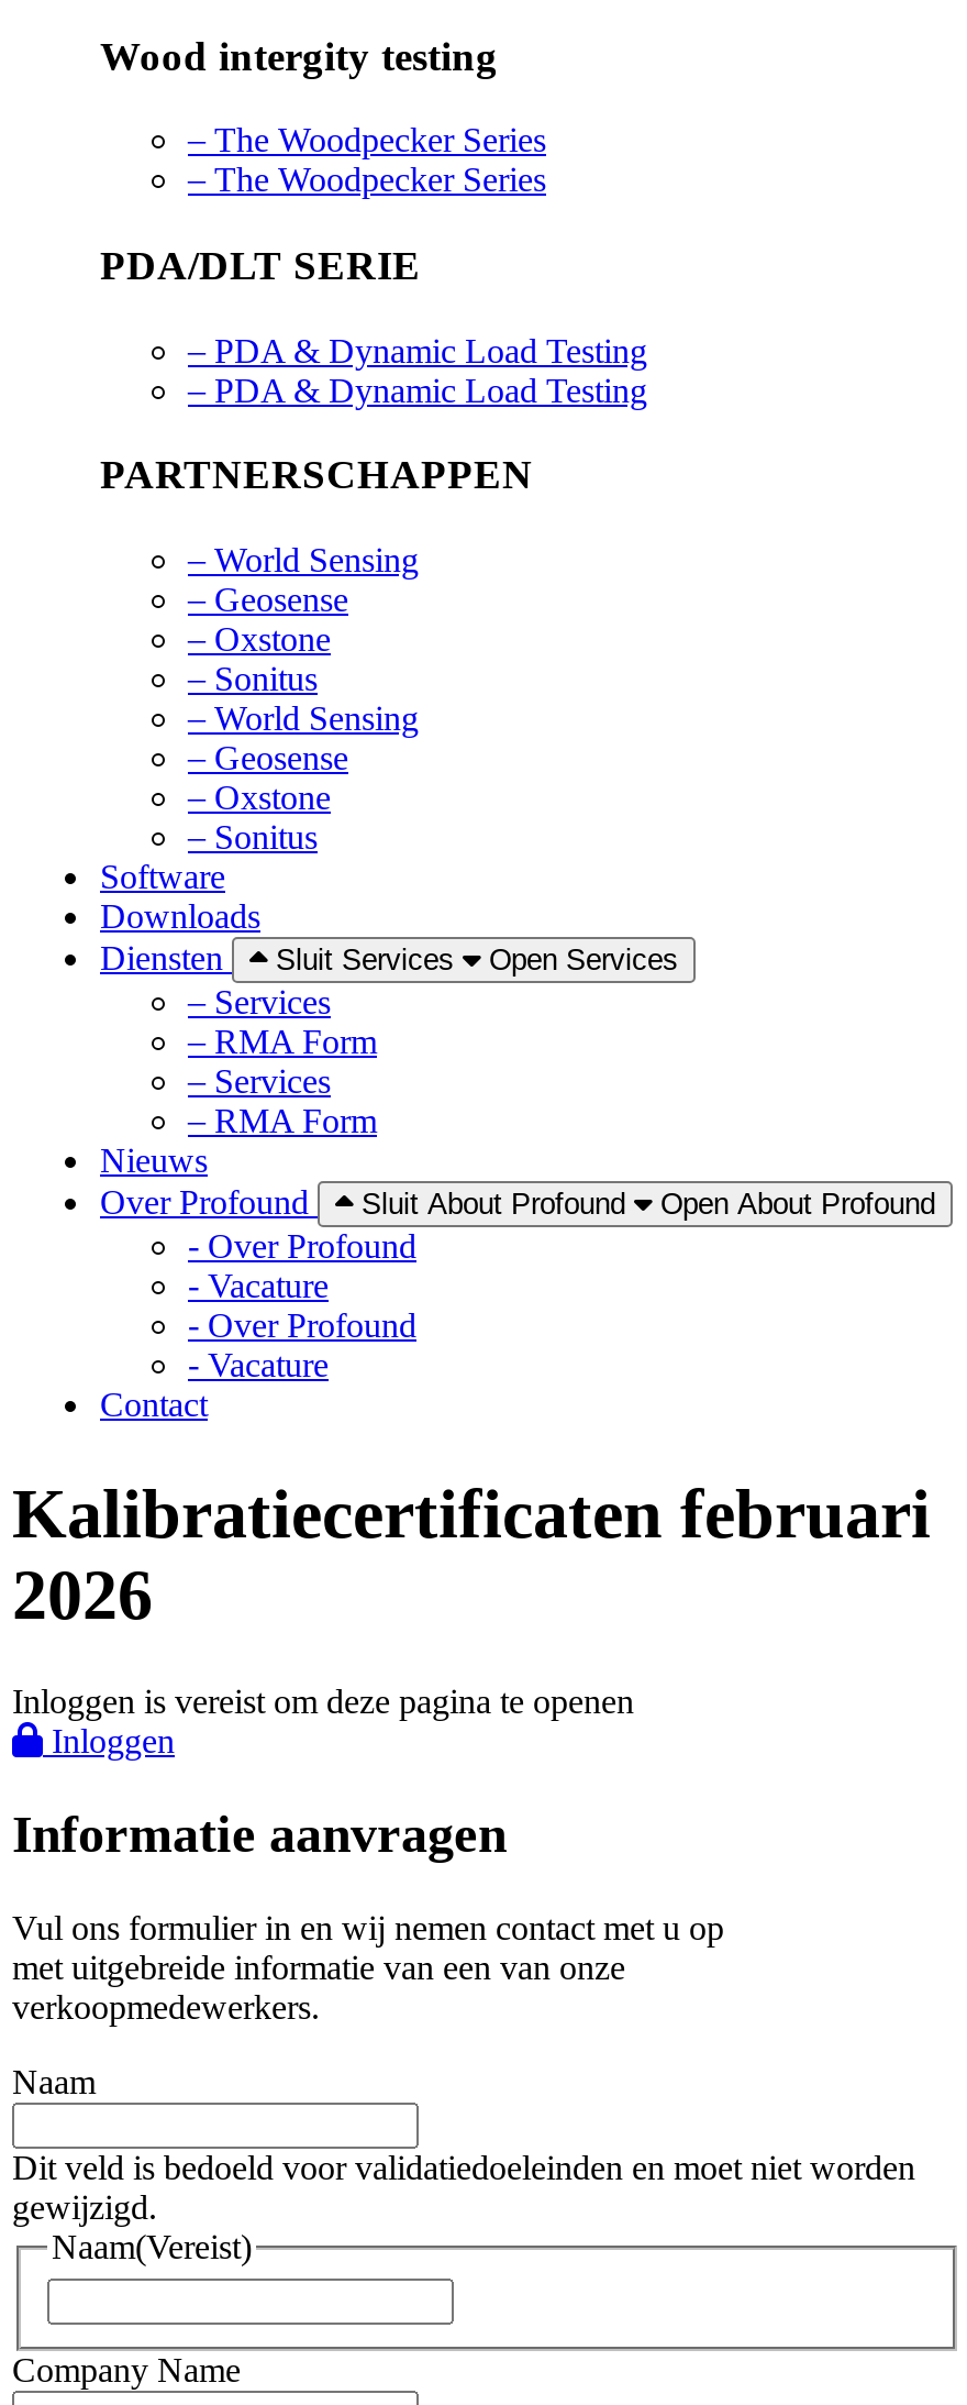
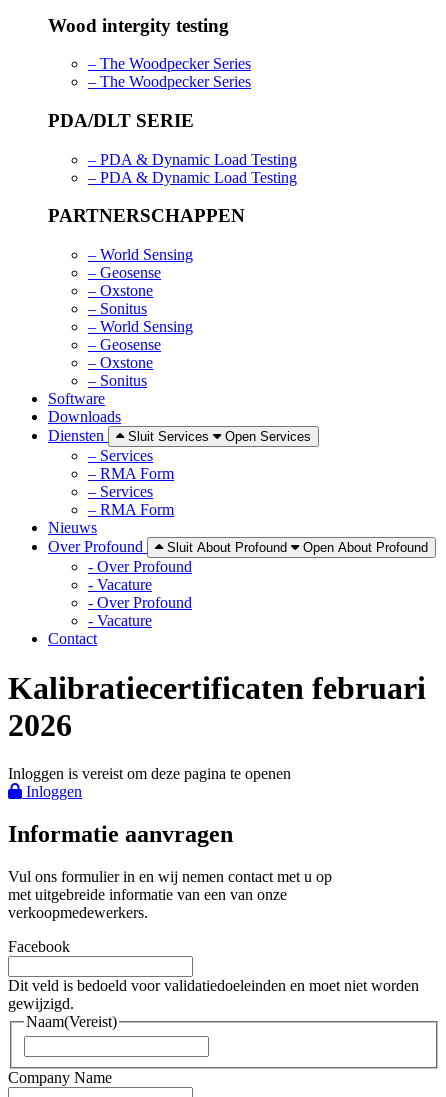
- Naam
+ Facebook
